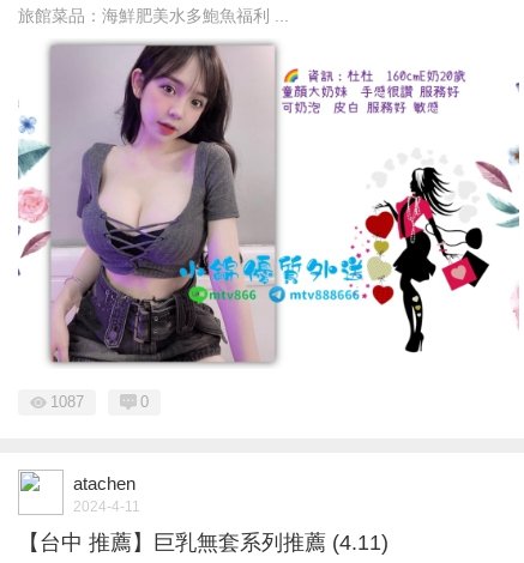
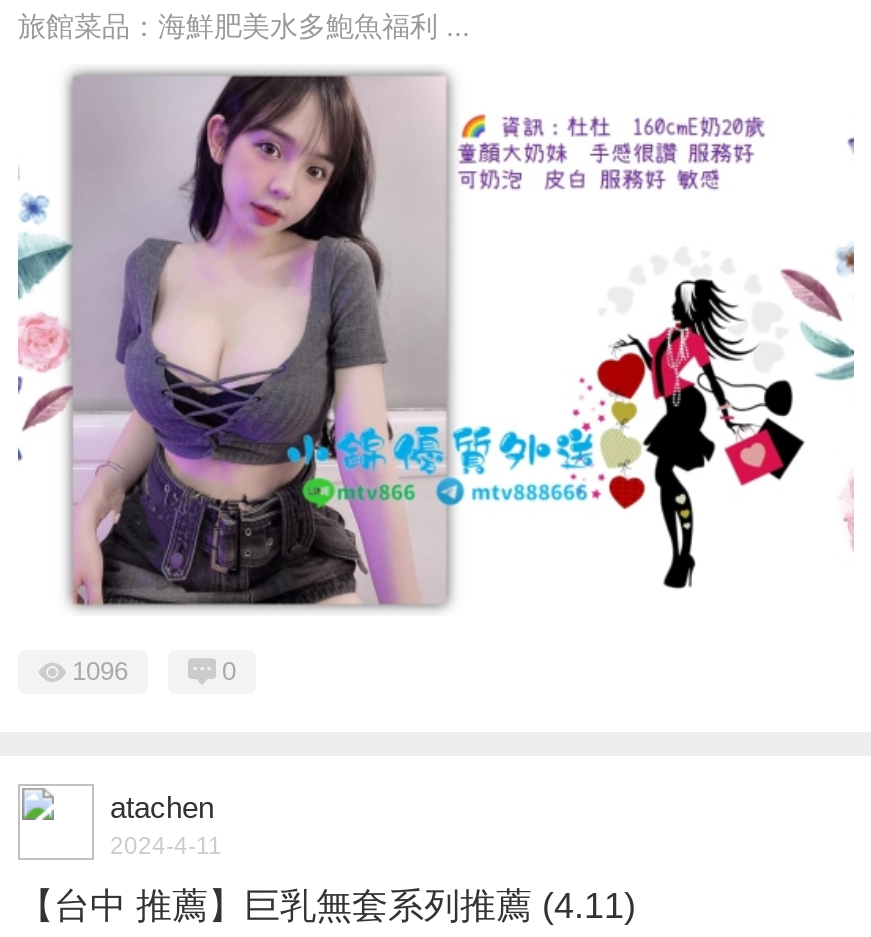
- 1087
+ 1096
